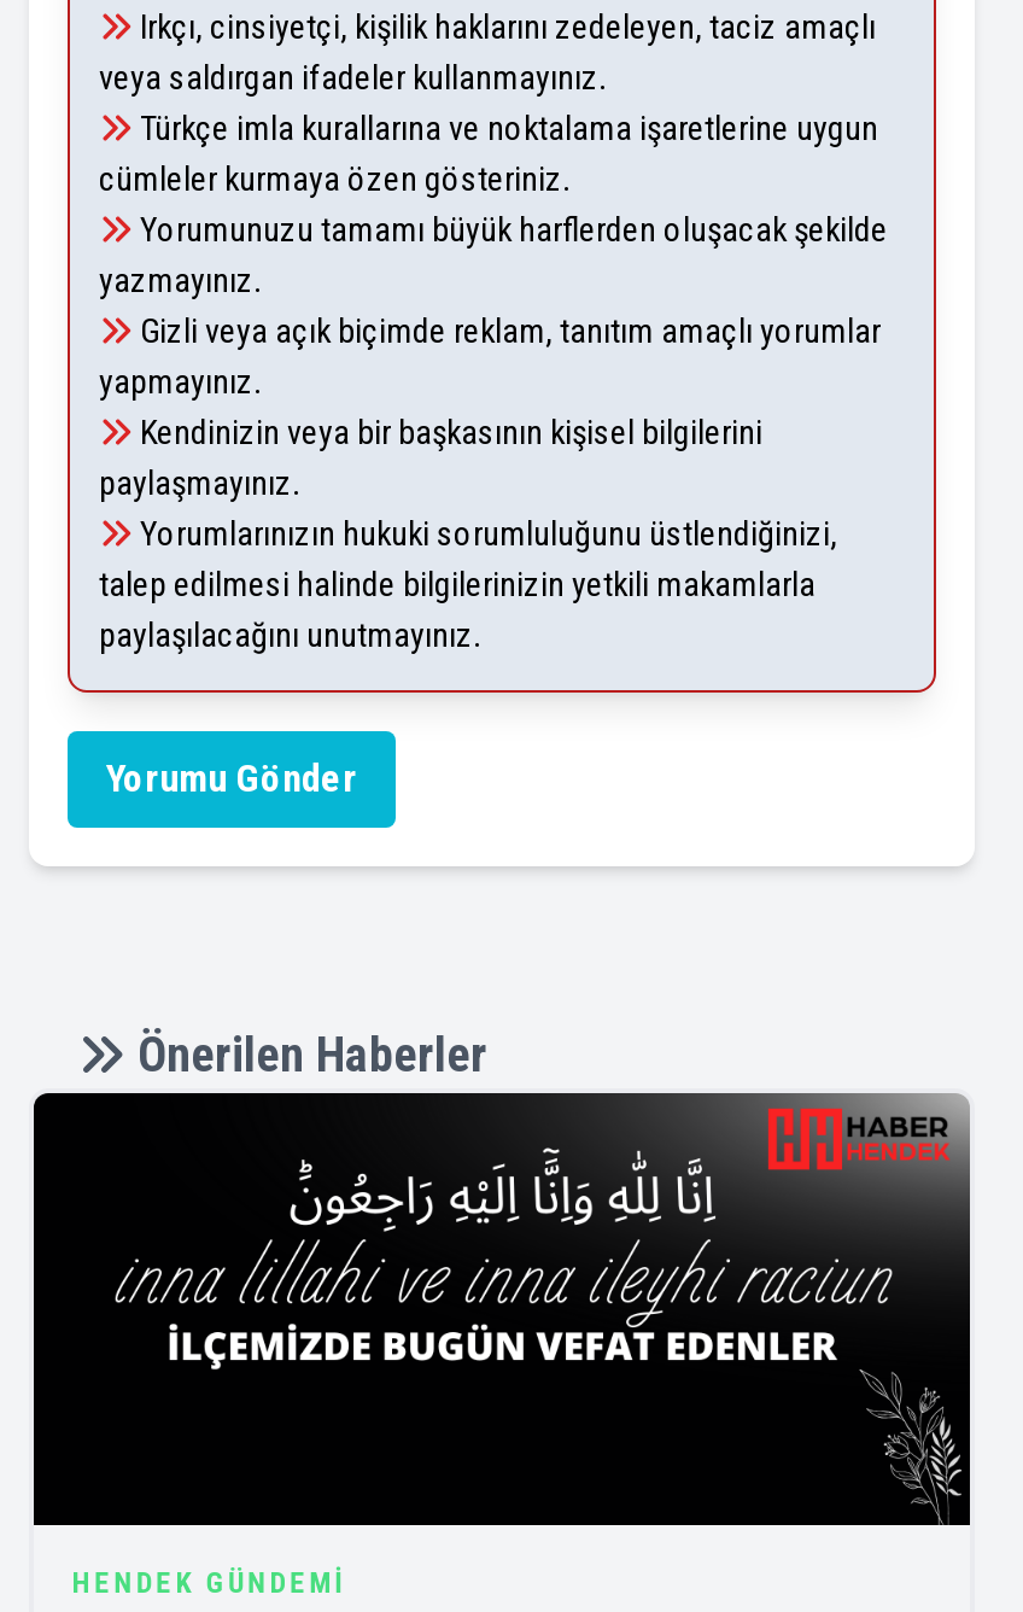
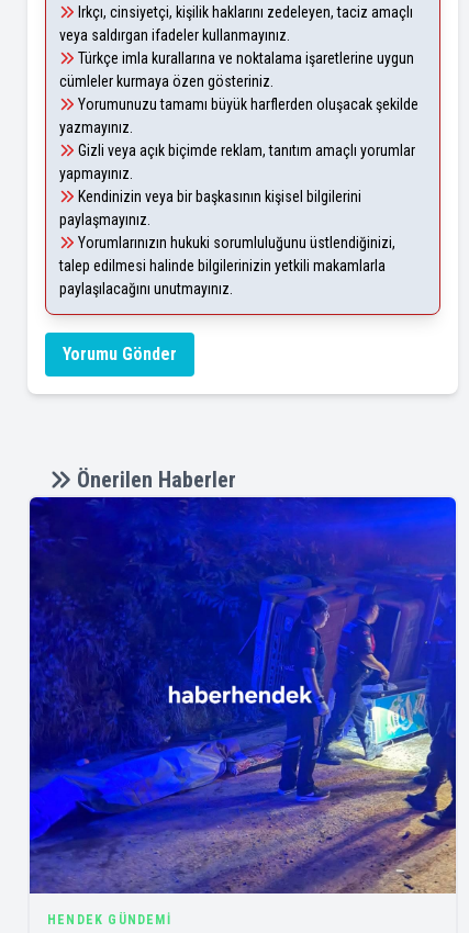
- [image]
+ [image]
